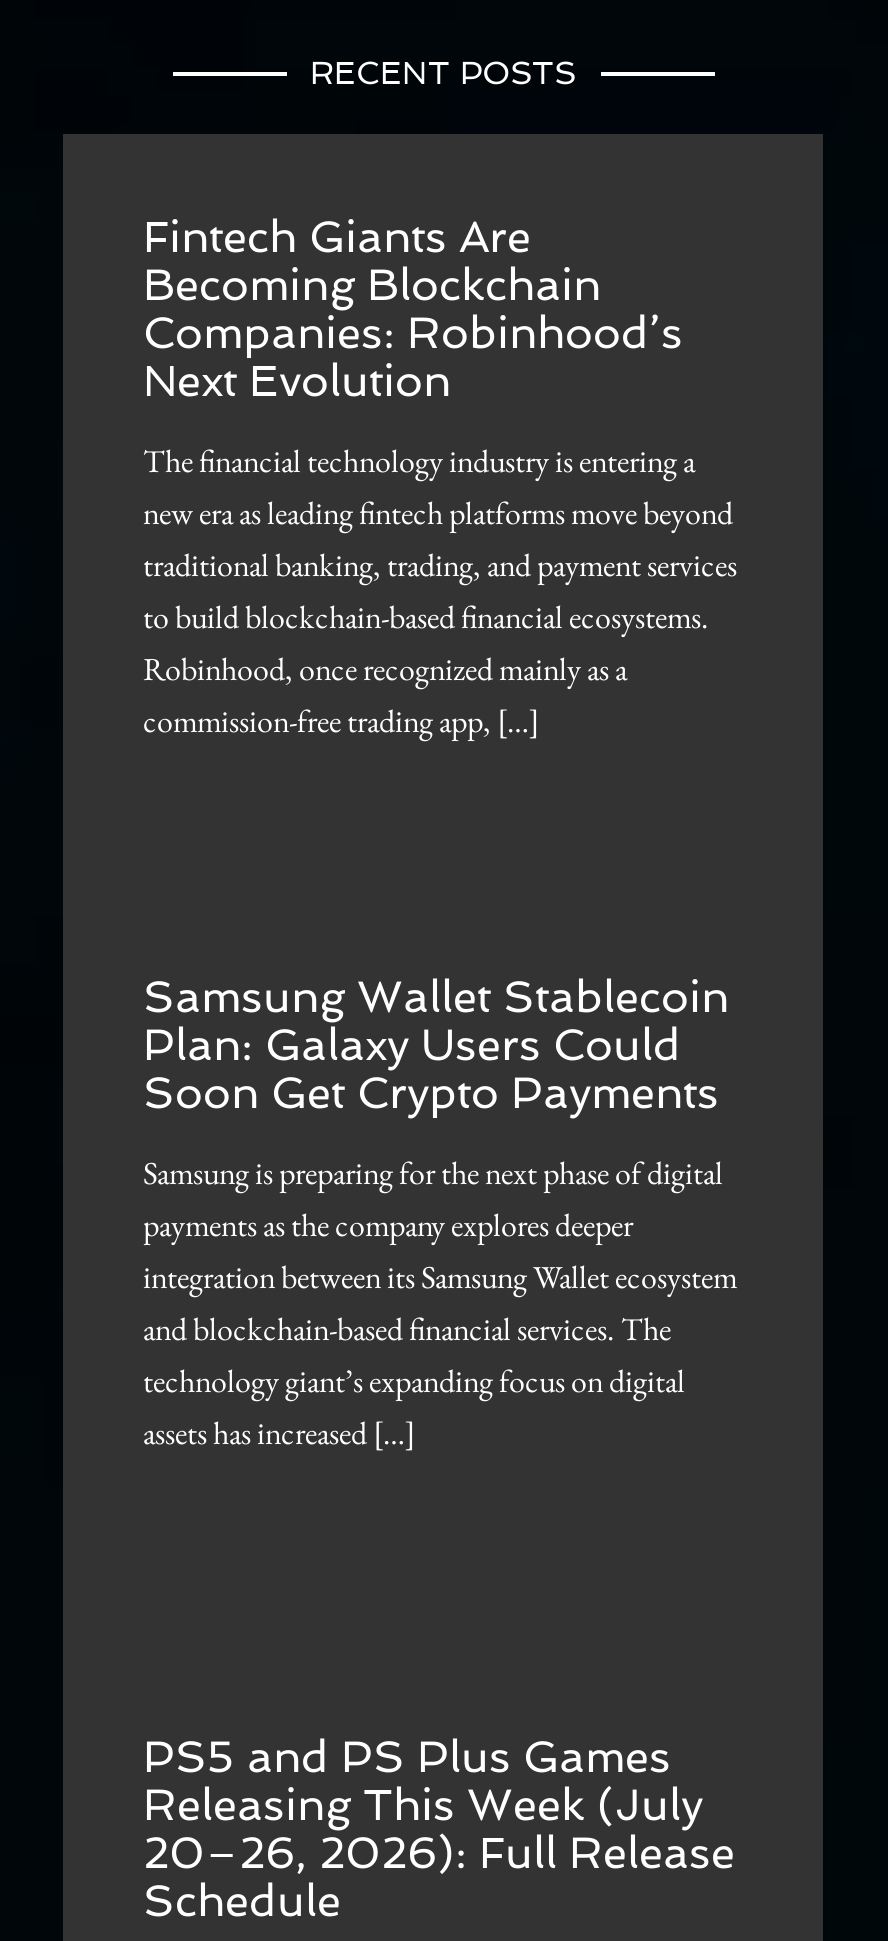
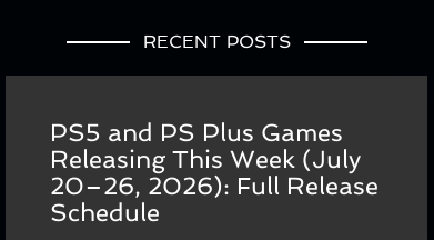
- Fintech Giants Are
- Becoming Blockchain
- Companies: Robinhood’s
- Next Evolution
- The financial technology industry is entering a
- new era as leading fintech platforms move beyond
- traditional banking, trading, and payment services
- to build blockchain-based financial ecosystems.
- Robinhood, once recognized mainly as a
- commission-free trading app, […]

- Samsung Wallet Stablecoin
- Plan: Galaxy Users Could
- Soon Get Crypto Payments
- Samsung is preparing for the next phase of digital
- payments as the company explores deeper
- integration between its Samsung Wallet ecosystem
- and blockchain-based financial services. The
- technology giant’s expanding focus on digital
- assets has increased […]
